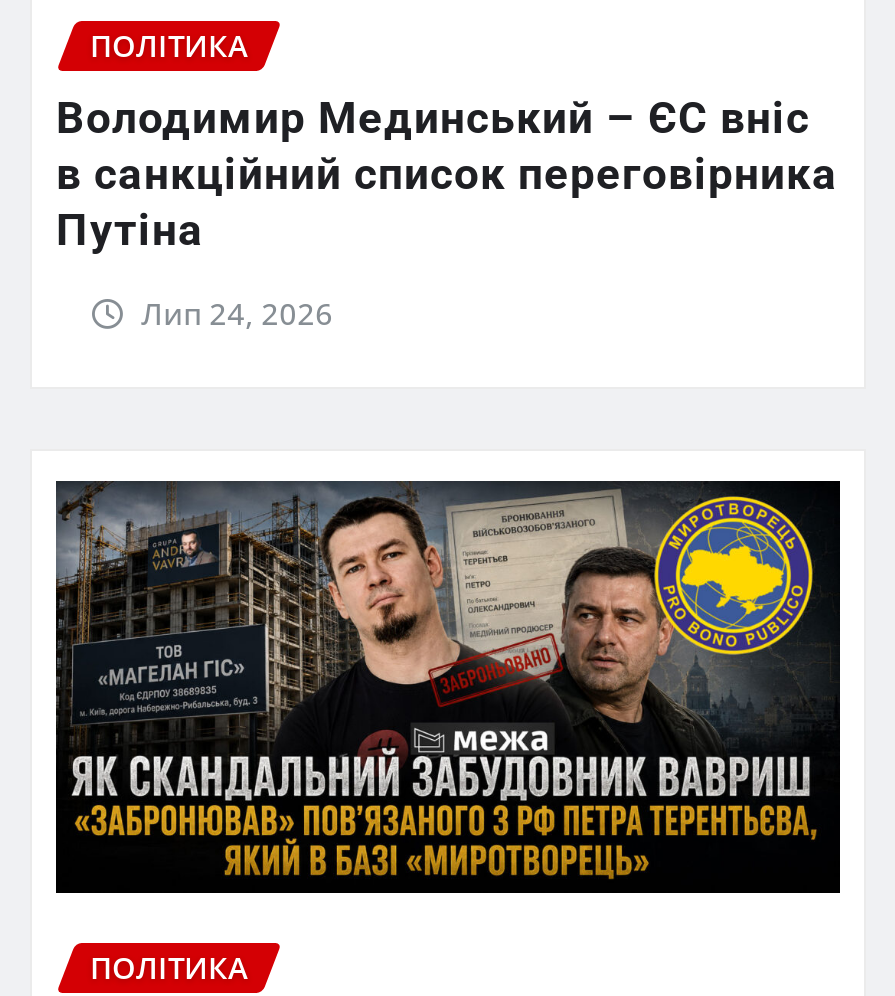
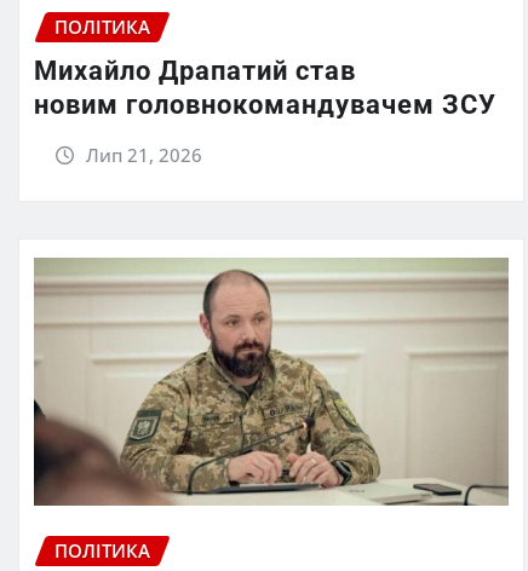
- Володимир Мединський – ЄС вніс
- в санкційний список переговірника
- Путіна
+ Михайло Драпатий став
+ новим головнокомандувачем ЗСУ

- Лип 24, 2026
+ Лип 21, 2026

- [image]
+ [image]
